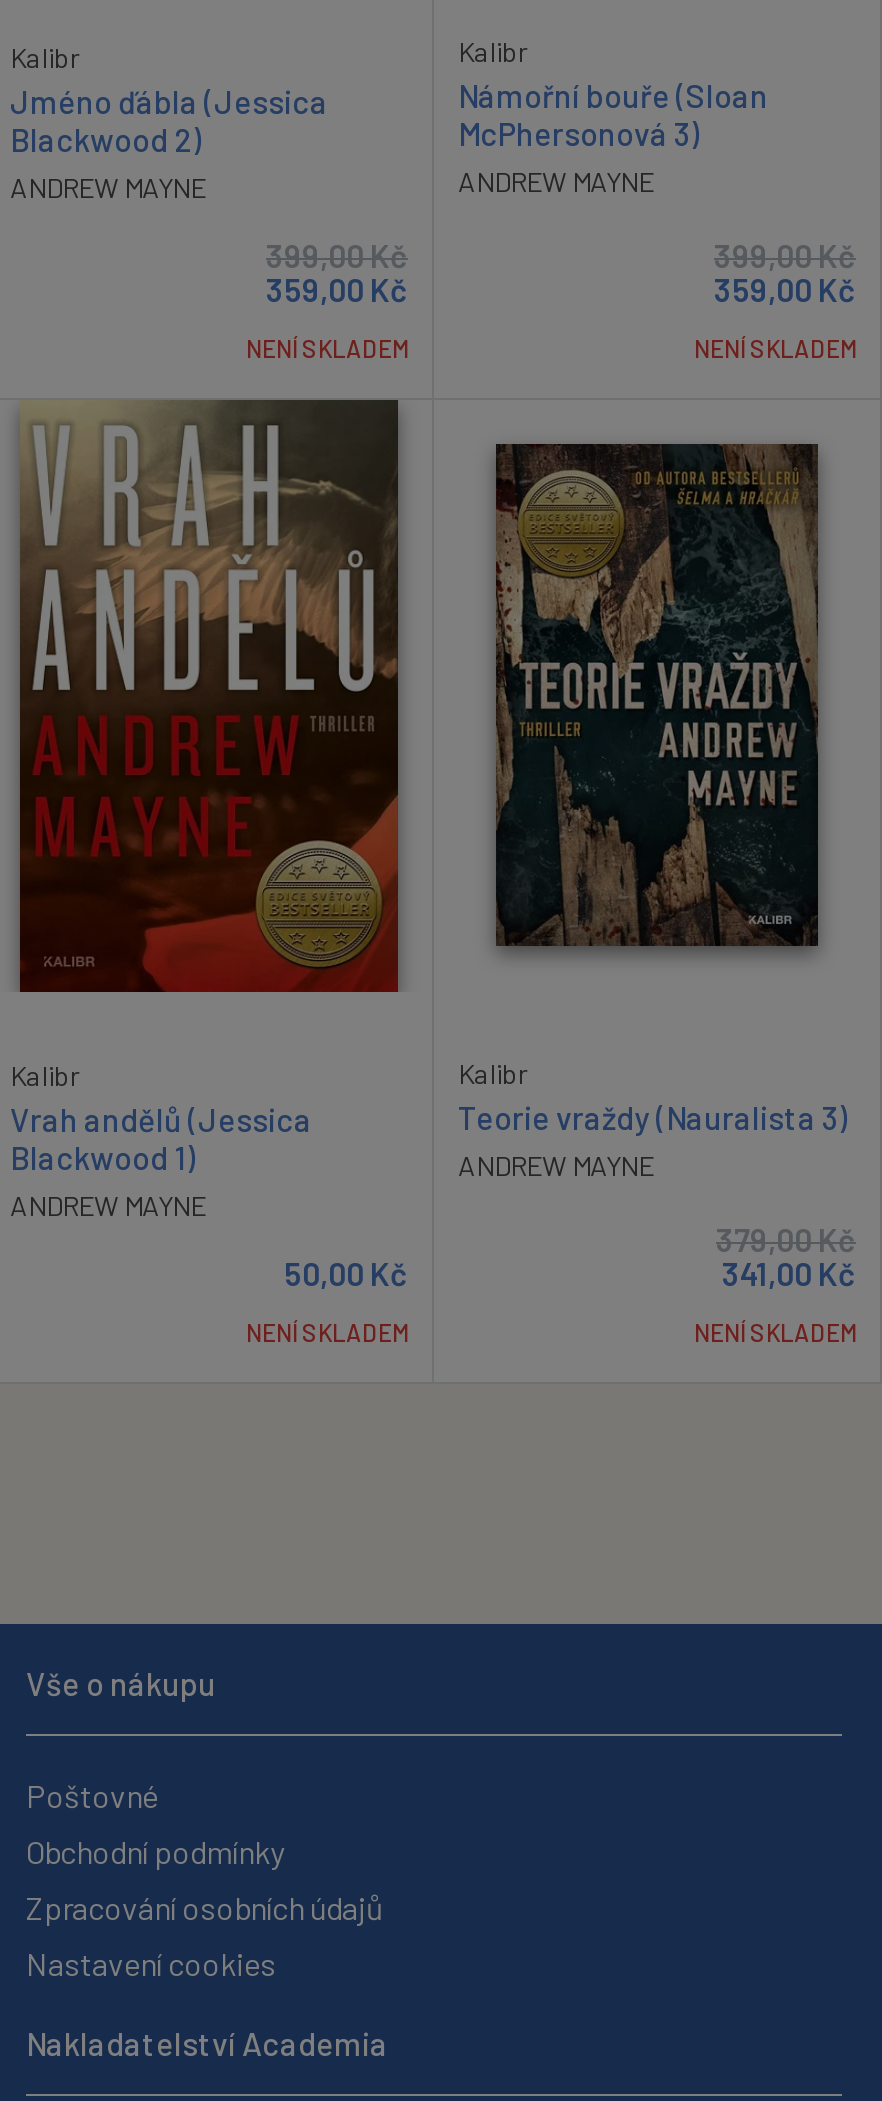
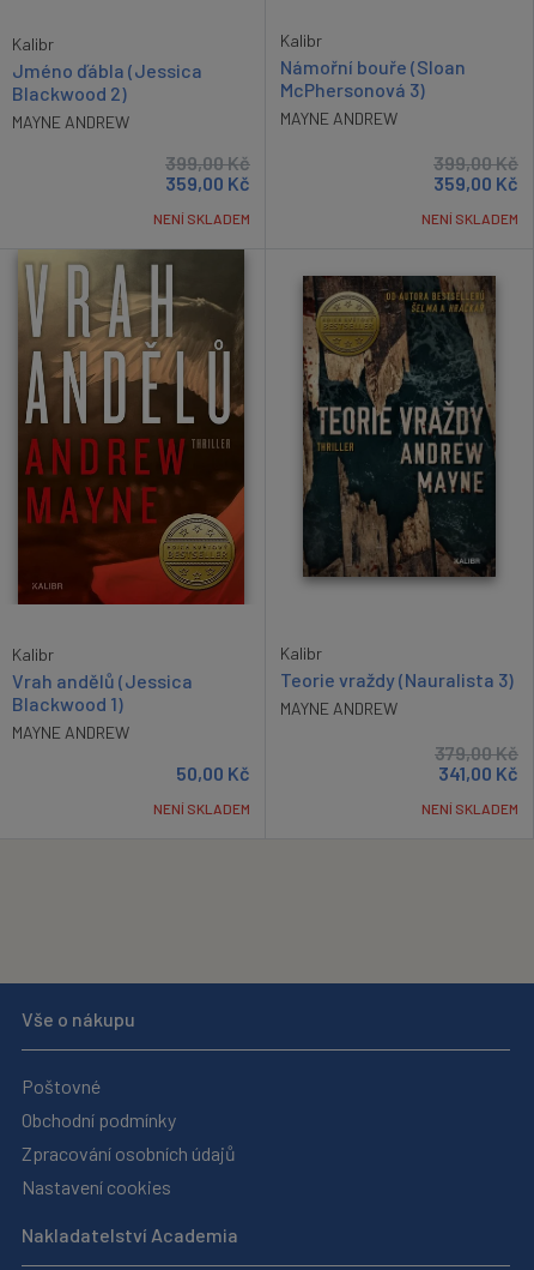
- ANDREW MAYNE
+ MAYNE ANDREW

- ANDREW MAYNE
+ MAYNE ANDREW

- ANDREW MAYNE
+ MAYNE ANDREW

- ANDREW MAYNE
+ MAYNE ANDREW
